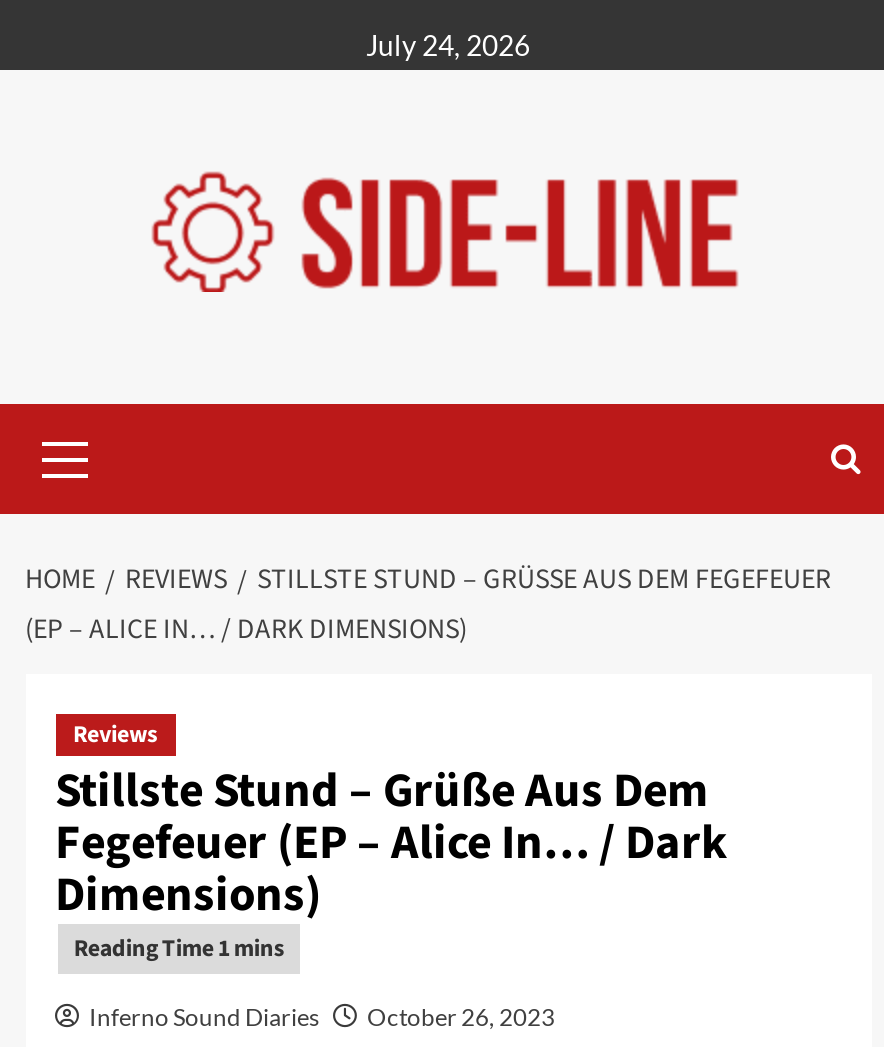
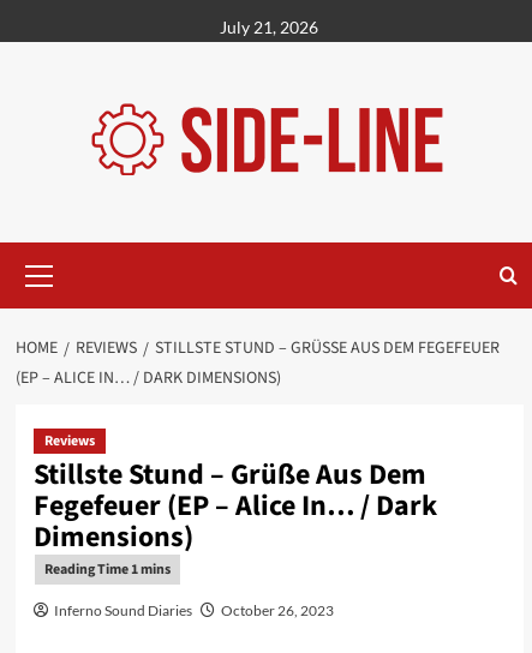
- July 24, 2026
+ July 21, 2026
